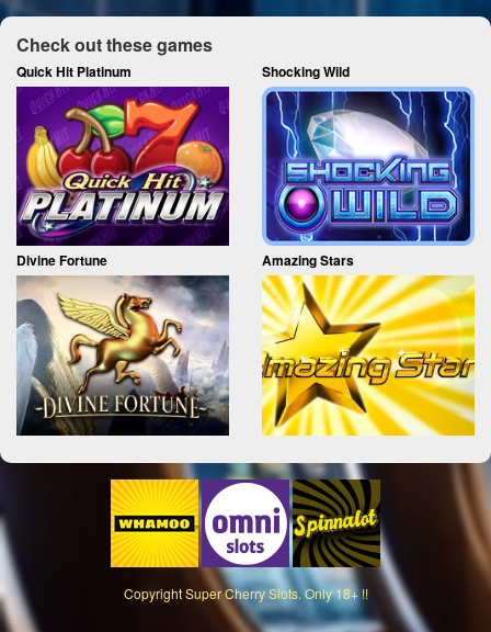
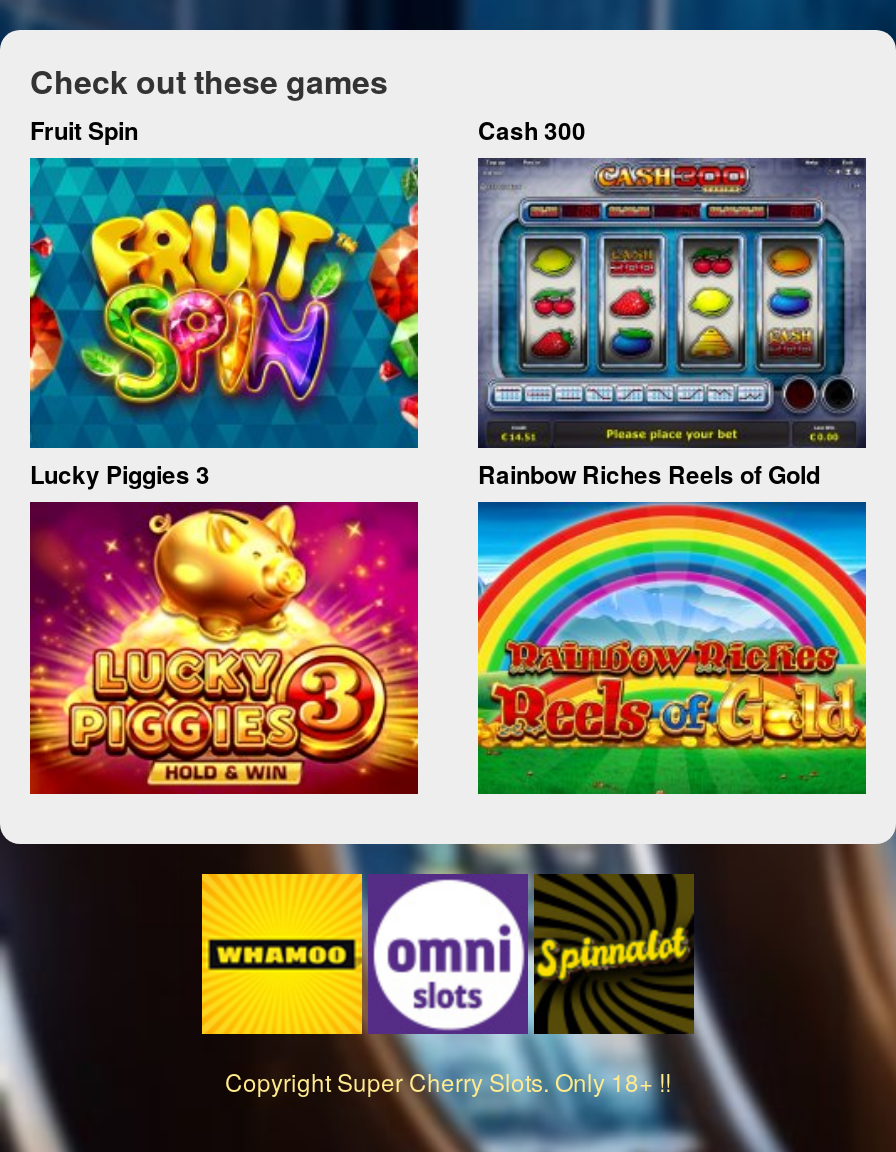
- Quick Hit Platinum
- Shocking Wild
+ Fruit Spin
+ Cash 300

- [image]
- Divine Fortune
- Amazing Stars
+ [image]
+ Lucky Piggies 3
+ Rainbow Riches Reels of Gold

- [image]
+ [image]

- [image]
+ [image]

- [image]
+ [image]
